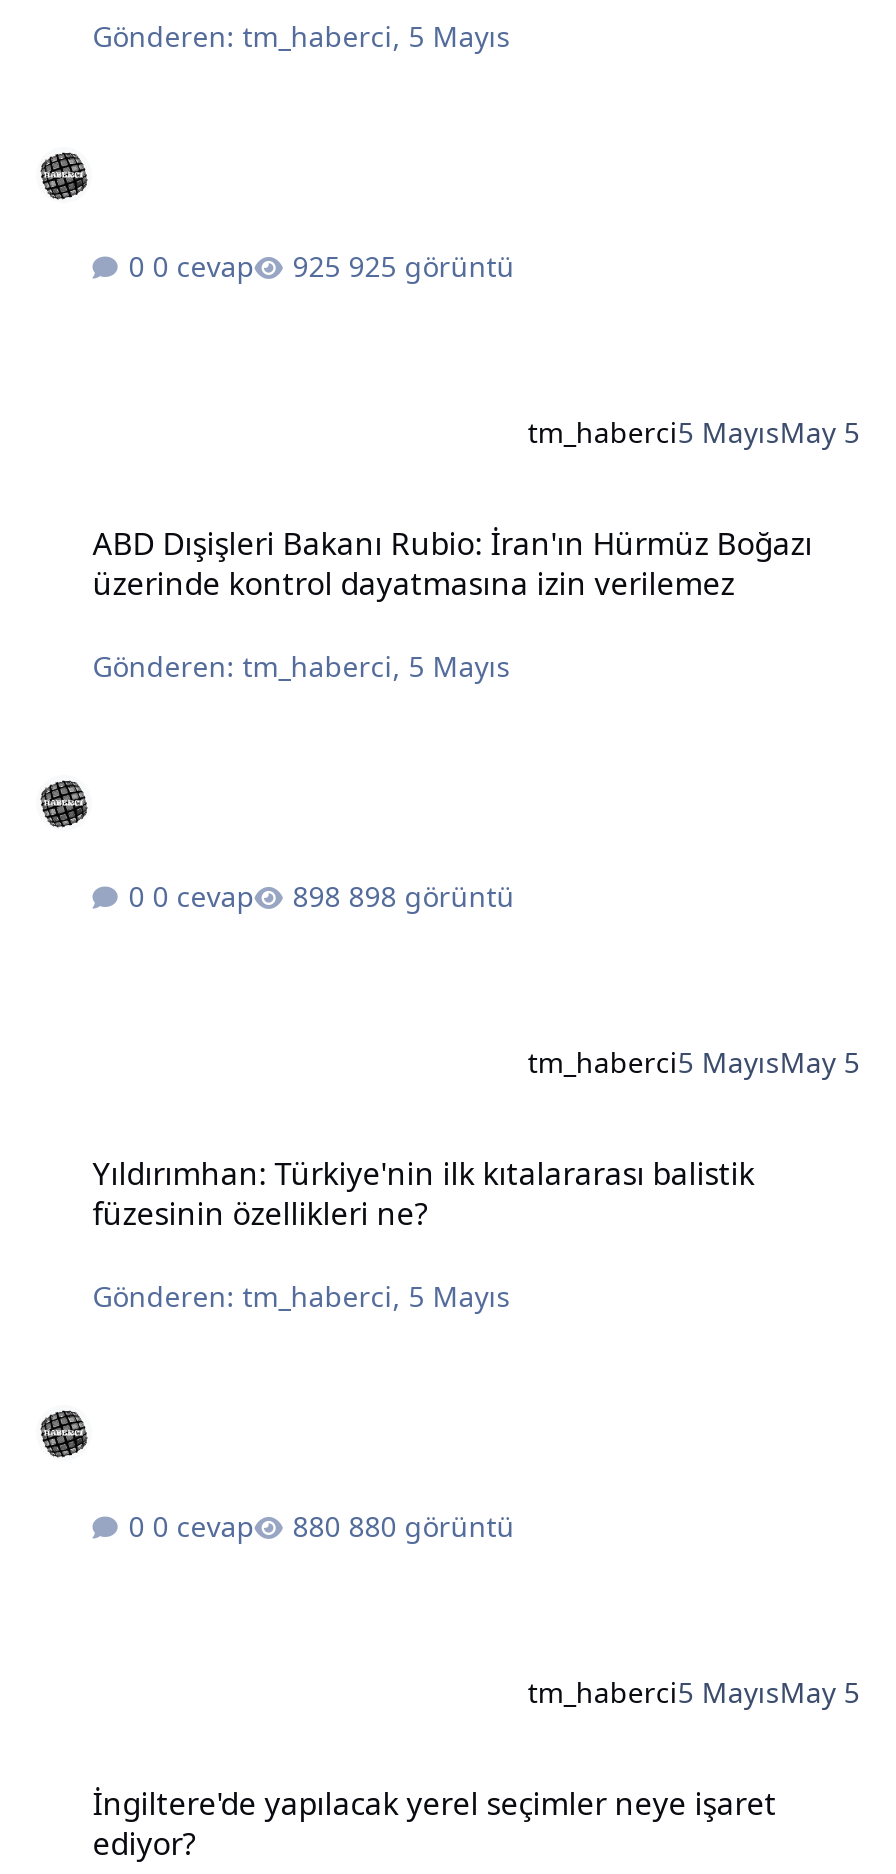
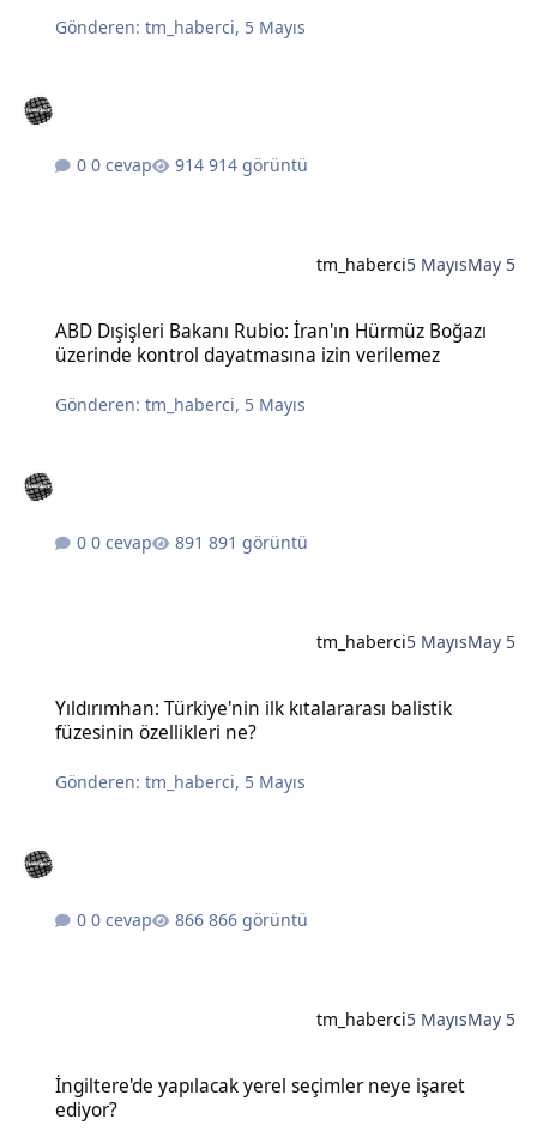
- 925 görüntü
+ 914 görüntü

- 898 görüntü
+ 891 görüntü

- 880 görüntü
+ 866 görüntü
